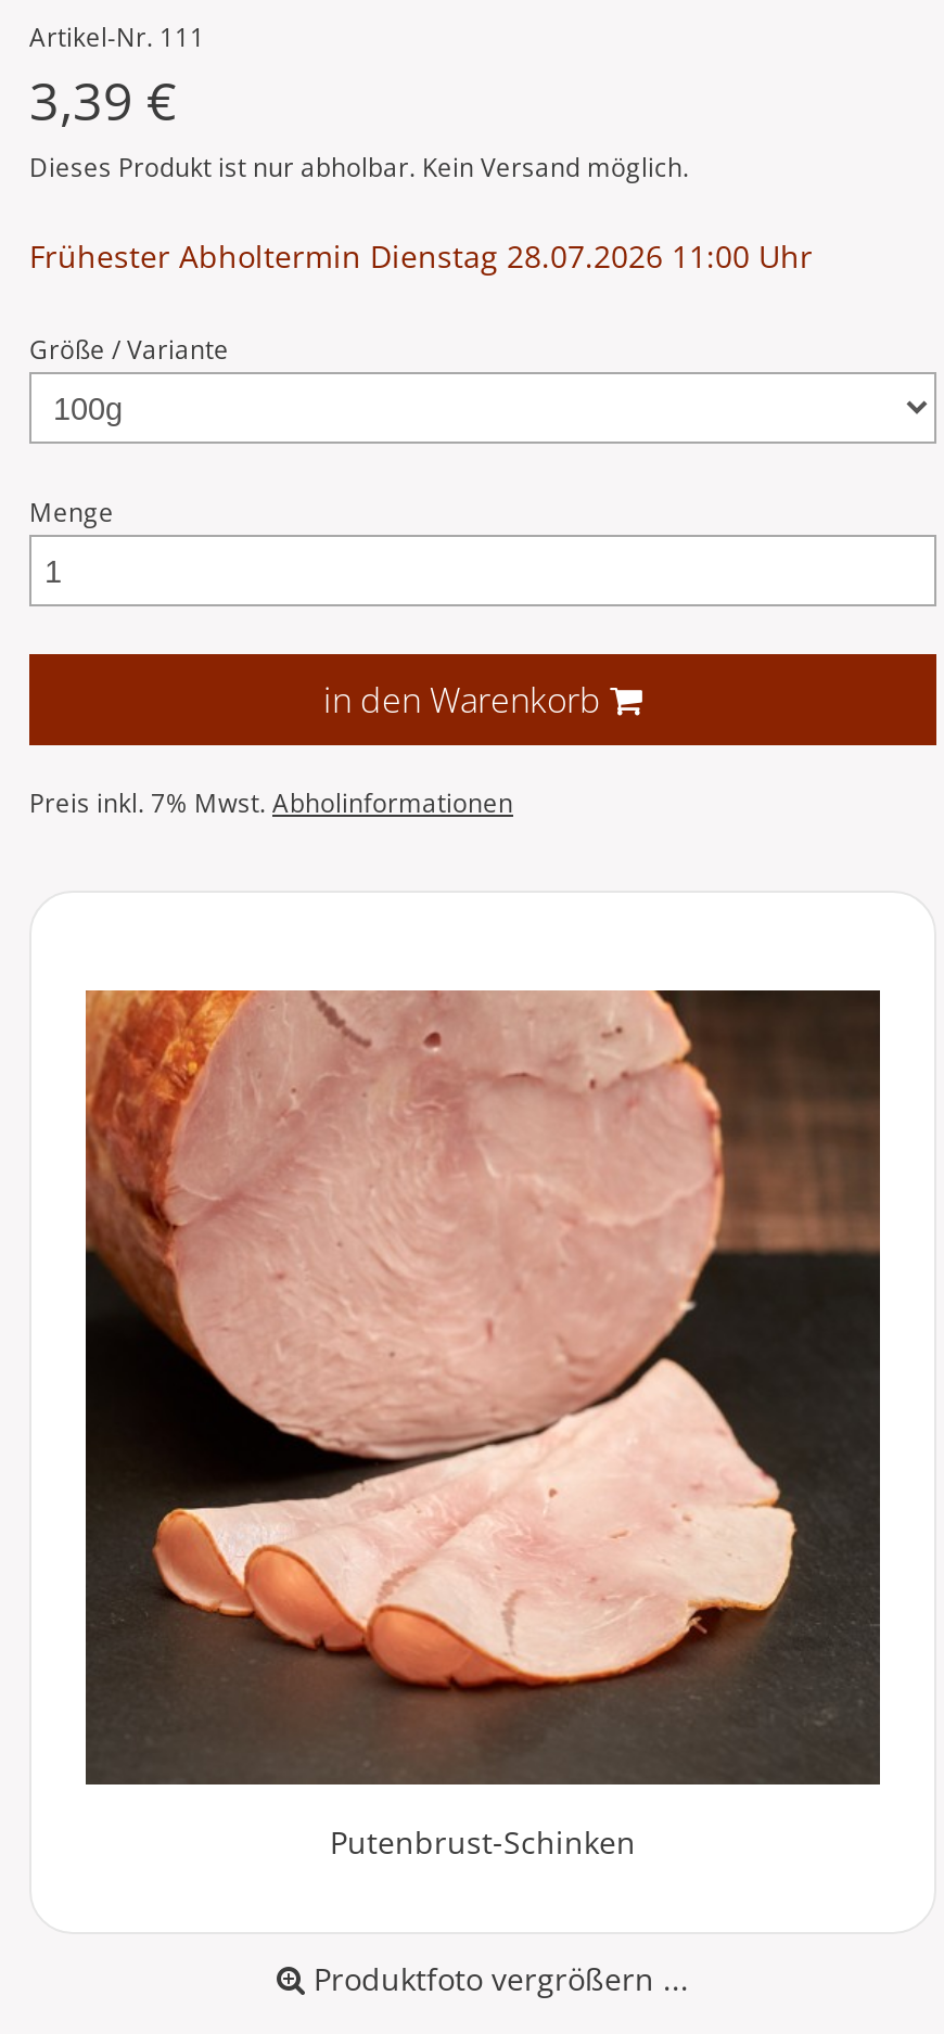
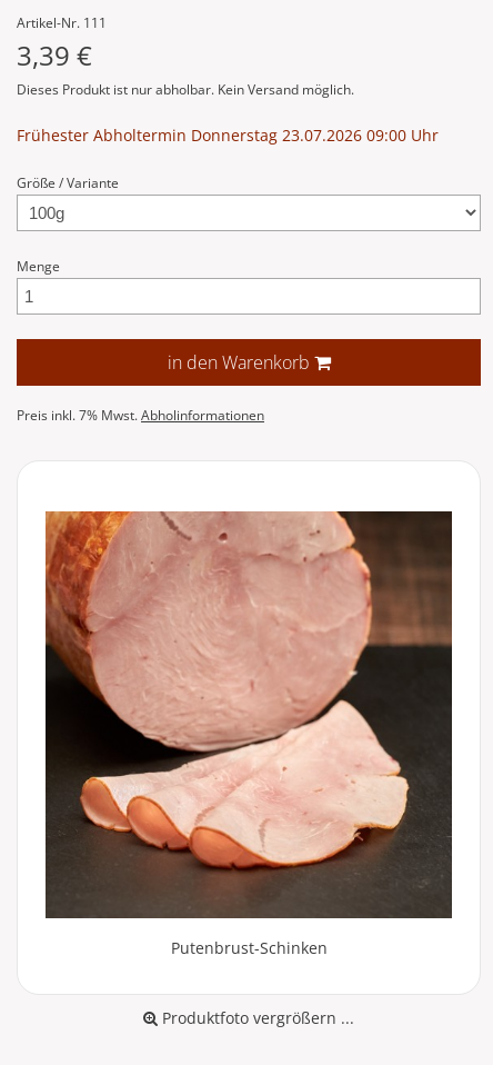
- Frühester Abholtermin Dienstag 28.07.2026 11:00 Uhr
+ Frühester Abholtermin Donnerstag 23.07.2026 09:00 Uhr
